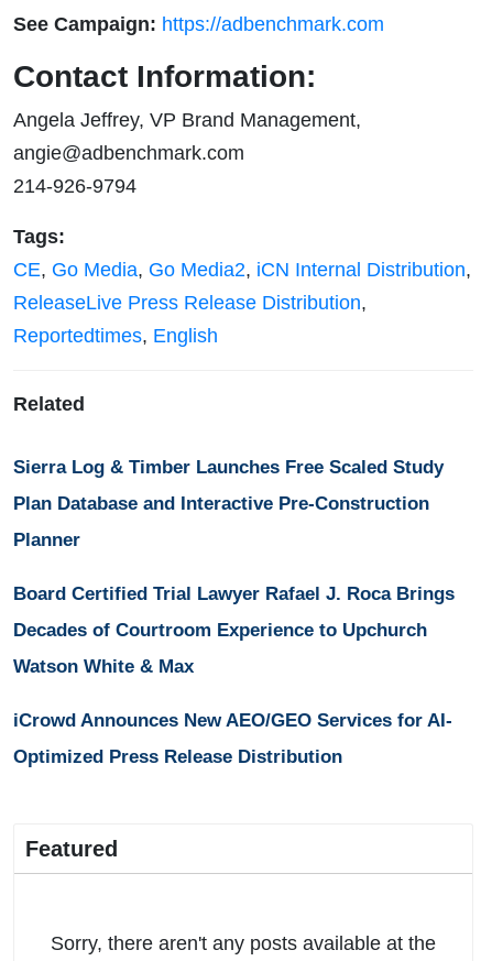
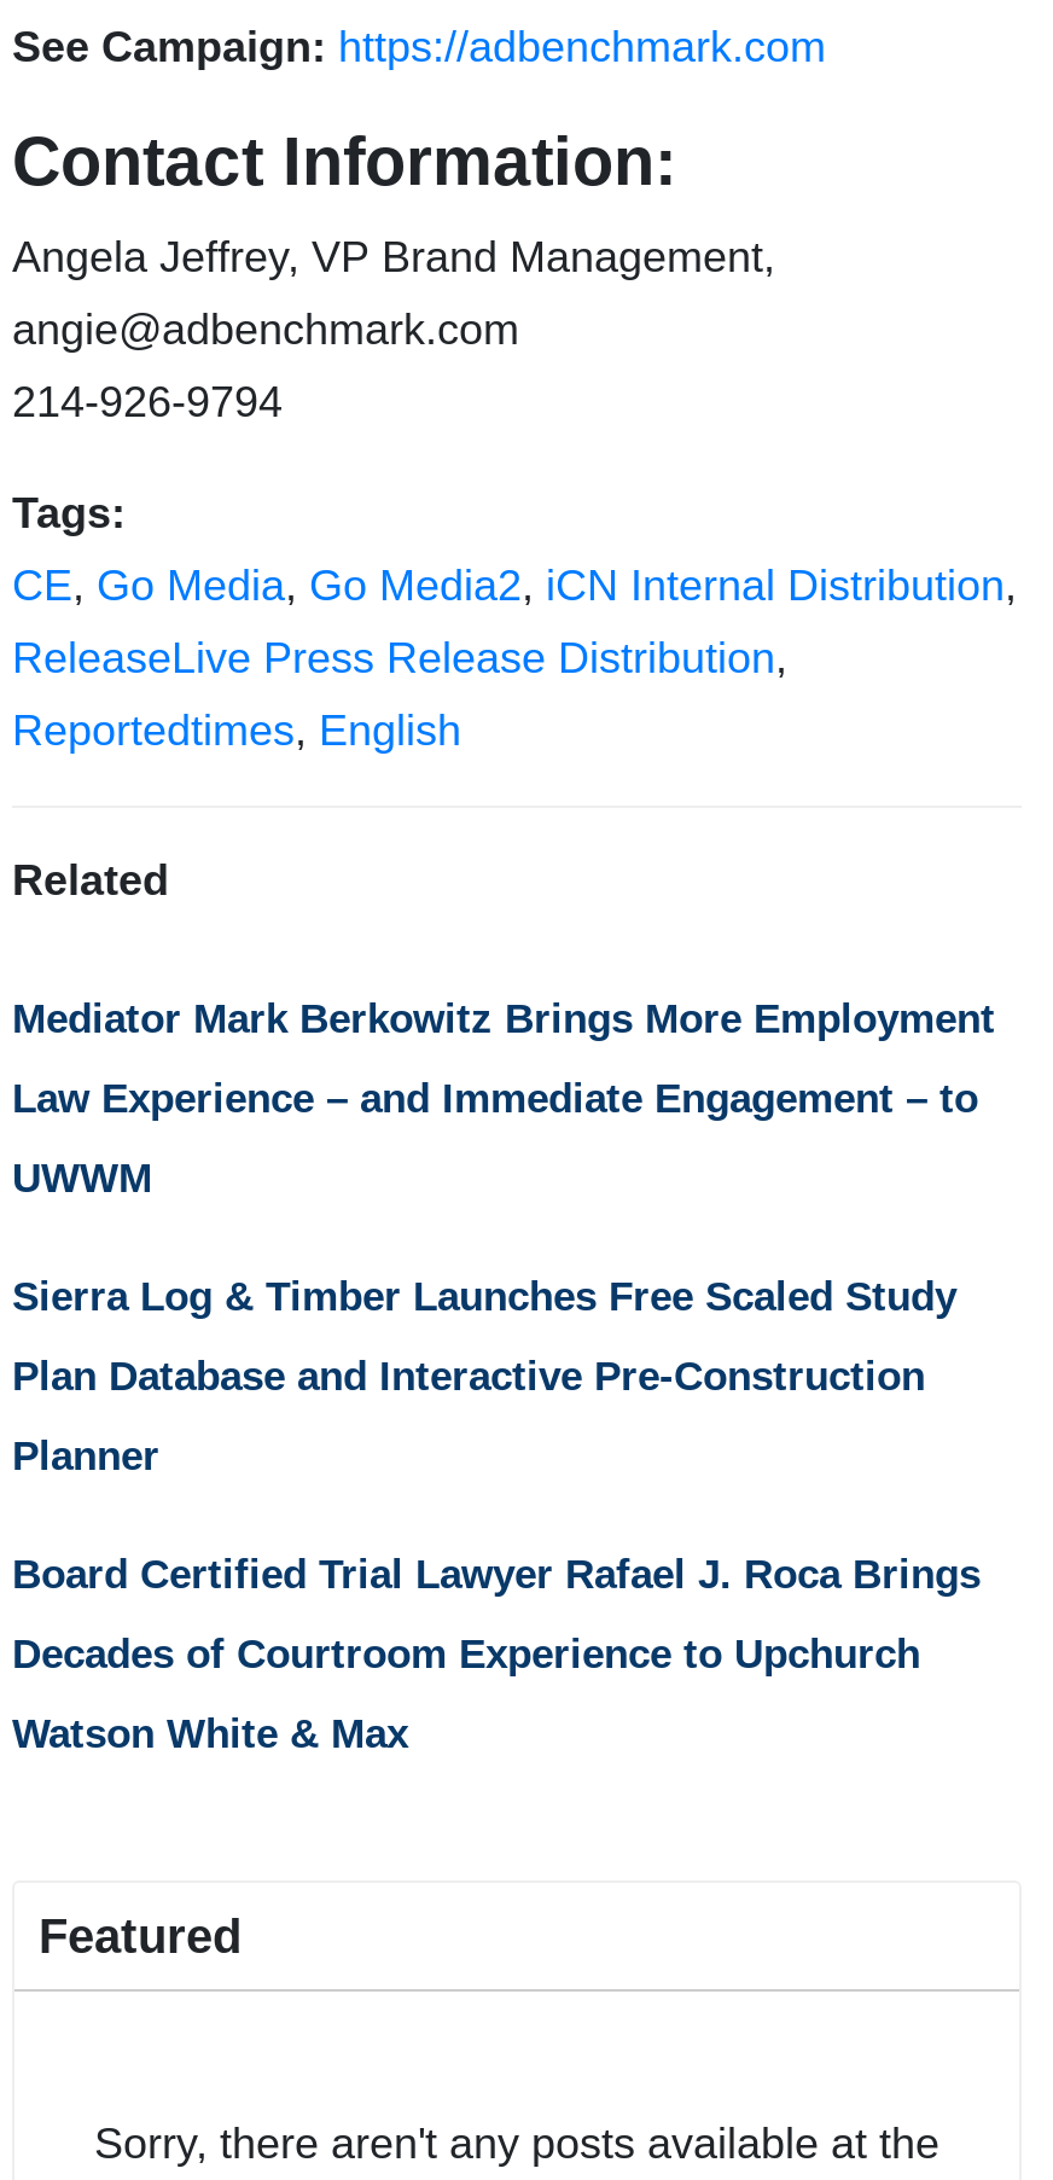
+ Mediator Mark Berkowitz Brings More Employment
+ Law Experience – and Immediate Engagement – to
+ UWWM

moved down: Sierra Log & Timber Launches Free Scaled Study | Plan Database and Interactive Pre-Construction | Planner | Board Certified Trial Lawyer Rafael J. Roca Brings | Decades of Courtroom Experience to Upchurch | Watson White & Max

- iCrowd Announces New AEO/GEO Services for AI-
- Optimized Press Release Distribution
